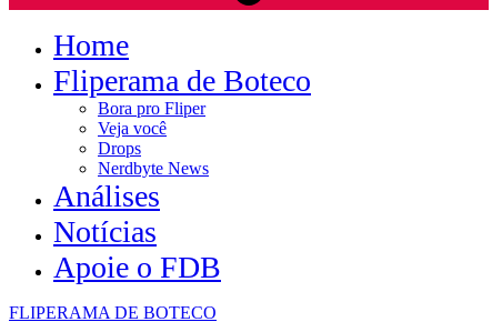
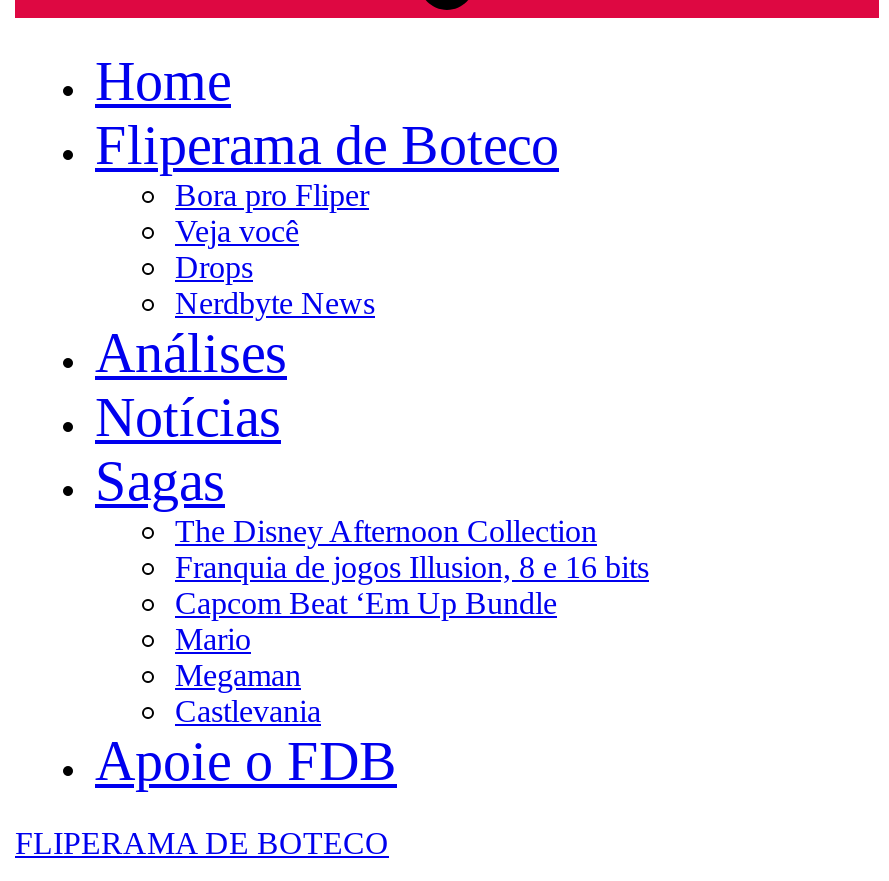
+ Sagas
+ The Disney Afternoon Collection
+ Franquia de jogos Illusion, 8 e 16 bits
+ Capcom Beat ‘Em Up Bundle
+ Mario
+ Megaman
+ Castlevania
